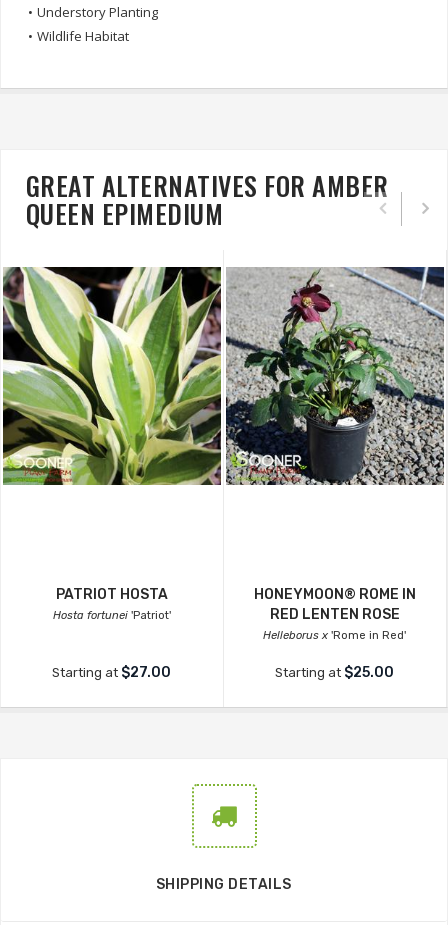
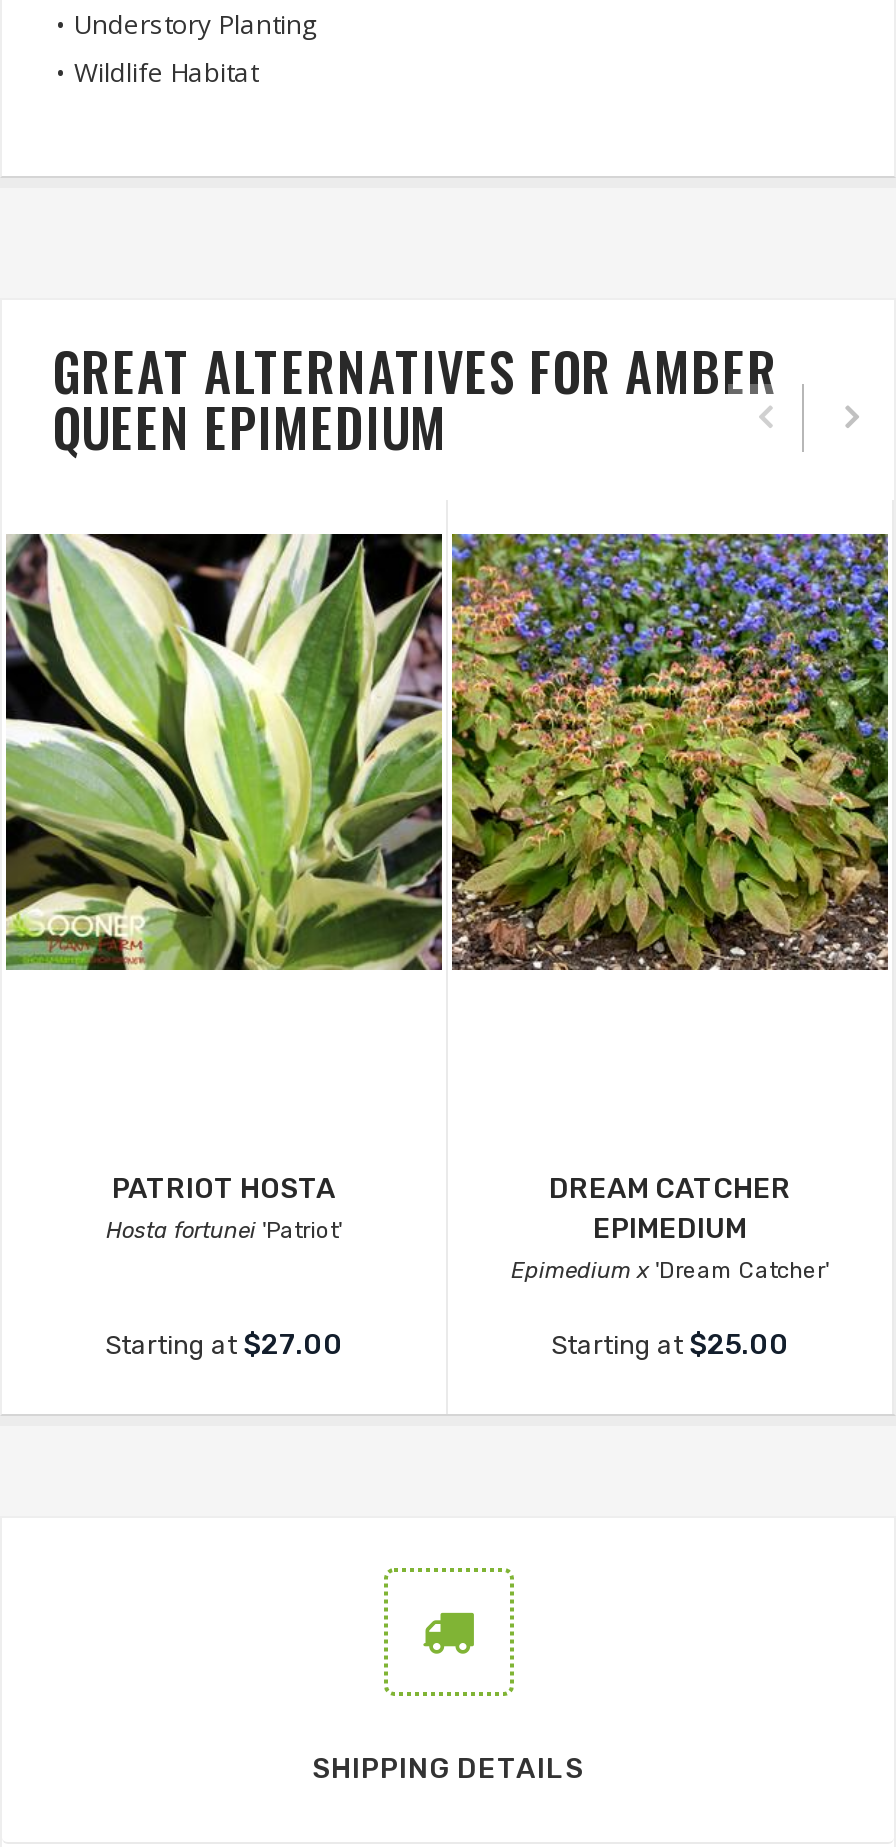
- [image]
+ [image]

- HONEYMOON® ROME IN
- RED LENTEN ROSE
- Helleborus x 'Rome in Red'
+ DREAM CATCHER
+ EPIMEDIUM
+ Epimedium x 'Dream Catcher'
